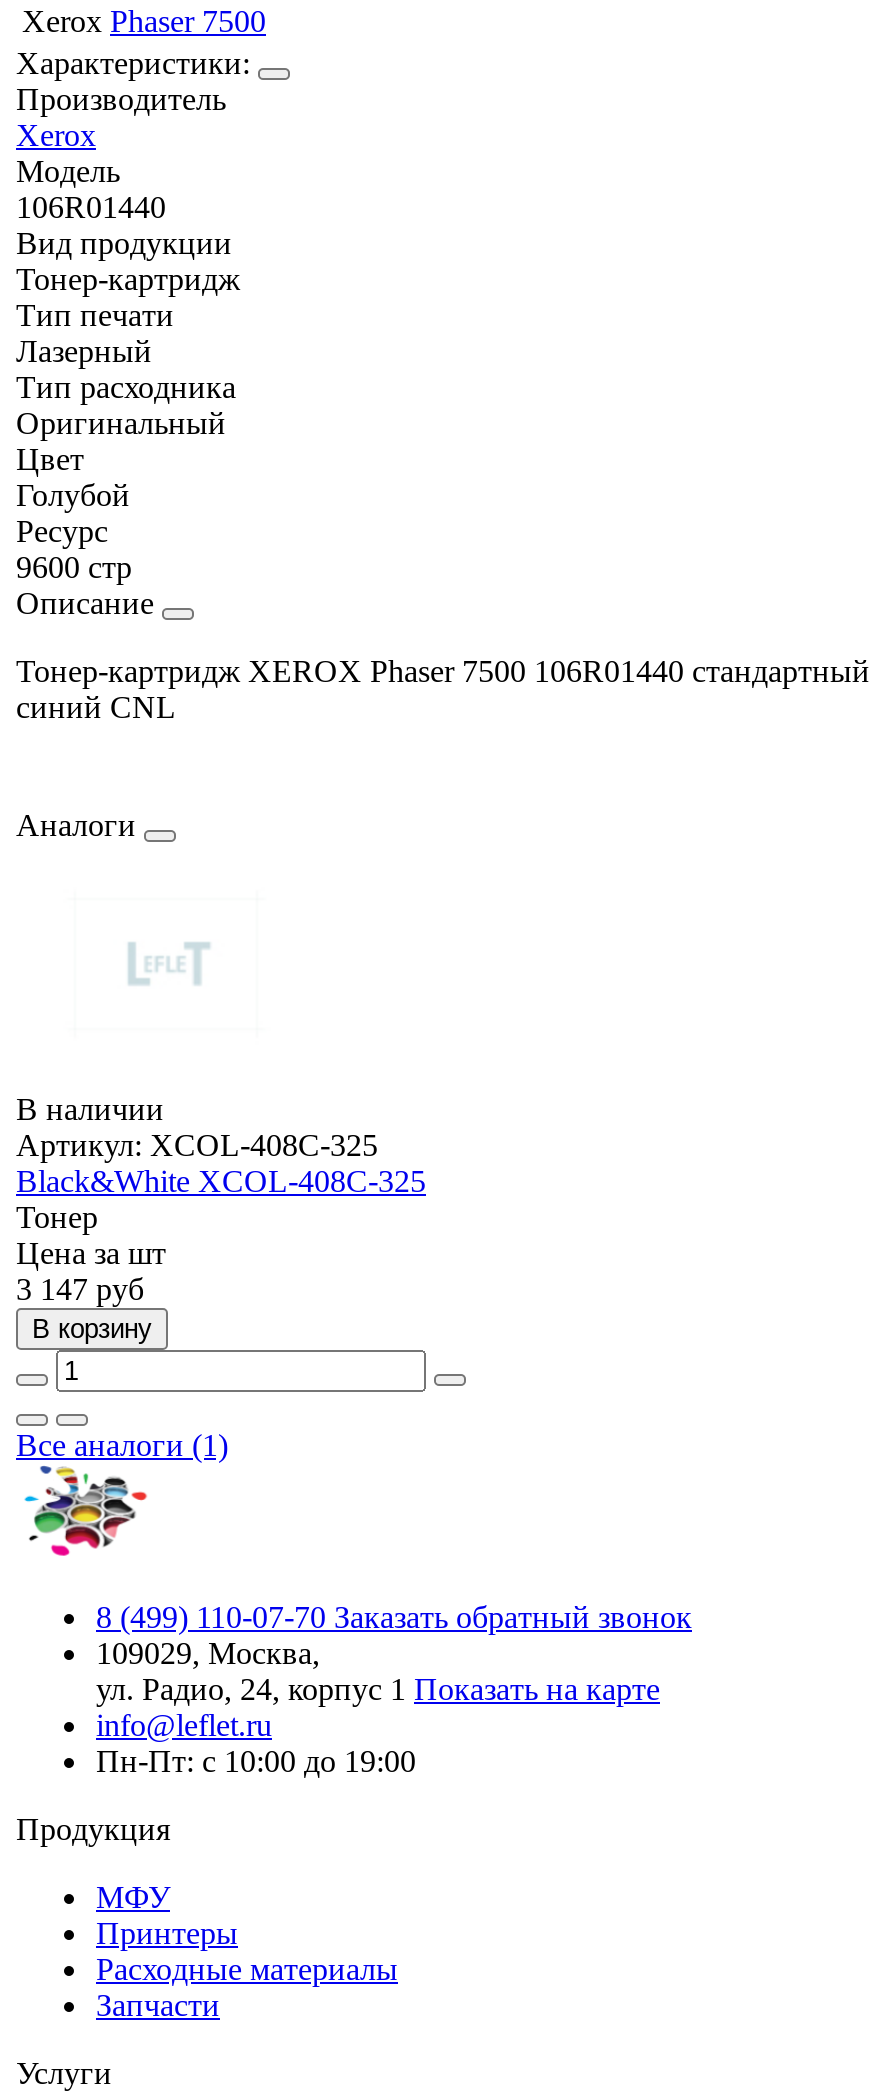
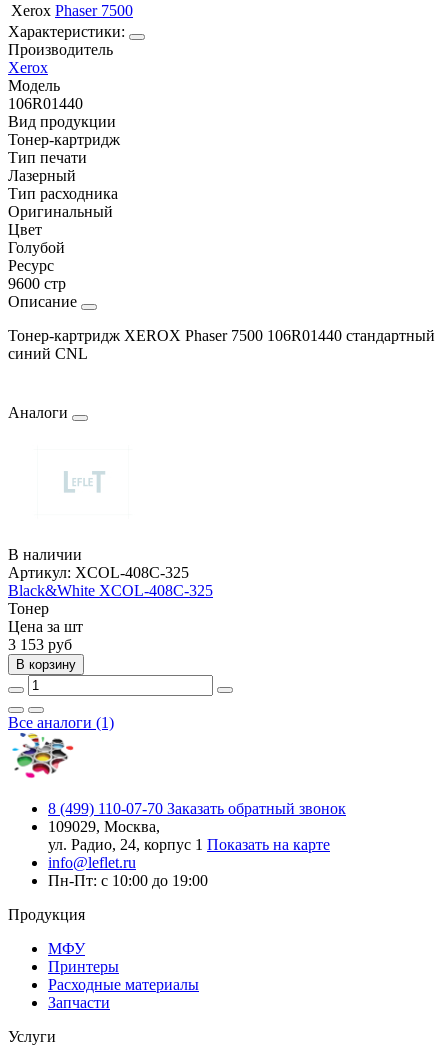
- 3 147 руб
+ 3 153 руб
